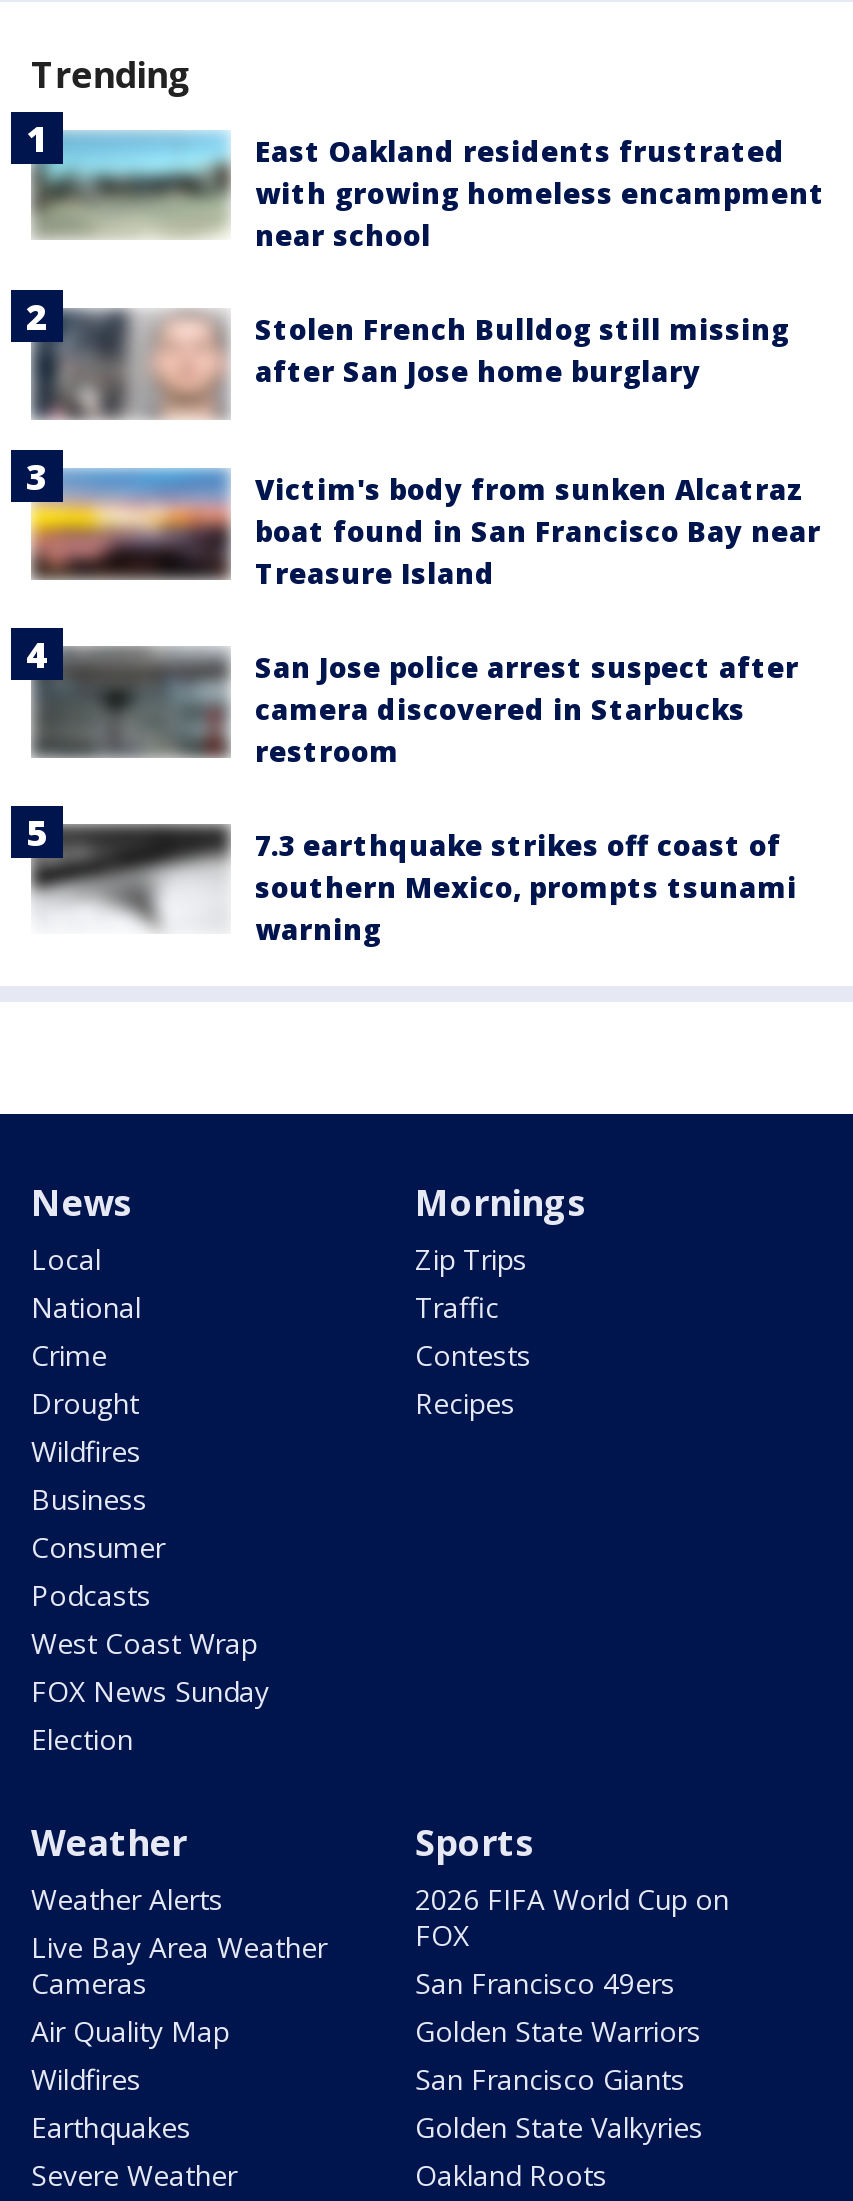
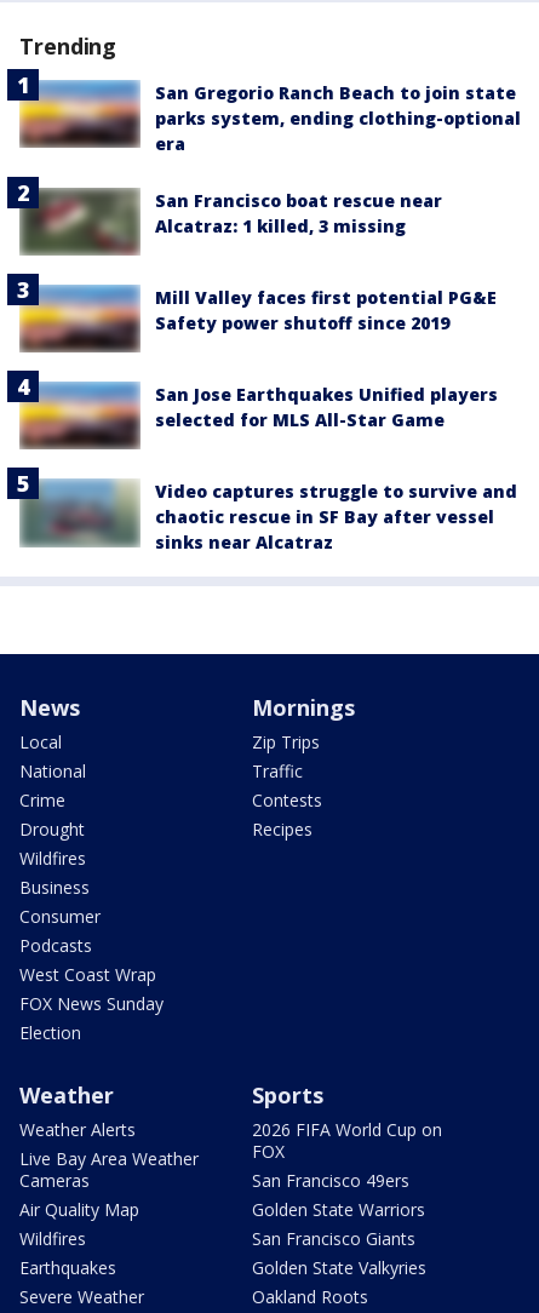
- [image]
- East Oakland residents frustrated
- with growing homeless encampment
- near school
+ [image]
+ San Gregorio Ranch Beach to join state
+ parks system, ending clothing-optional
+ era

- [image]
- Stolen French Bulldog still missing
- after San Jose home burglary
+ [image]
+ San Francisco boat rescue near
+ Alcatraz: 1 killed, 3 missing

- Victim's body from sunken Alcatraz
- boat found in San Francisco Bay near
- Treasure Island
+ Mill Valley faces first potential PG&E
+ Safety power shutoff since 2019

- [image]
- San Jose police arrest suspect after
- camera discovered in Starbucks
- restroom
+ [image]
+ San Jose Earthquakes Unified players
+ selected for MLS All-Star Game

- [image]
- 7.3 earthquake strikes off coast of
- southern Mexico, prompts tsunami
- warning
+ [image]
+ Video captures struggle to survive and
+ chaotic rescue in SF Bay after vessel
+ sinks near Alcatraz
